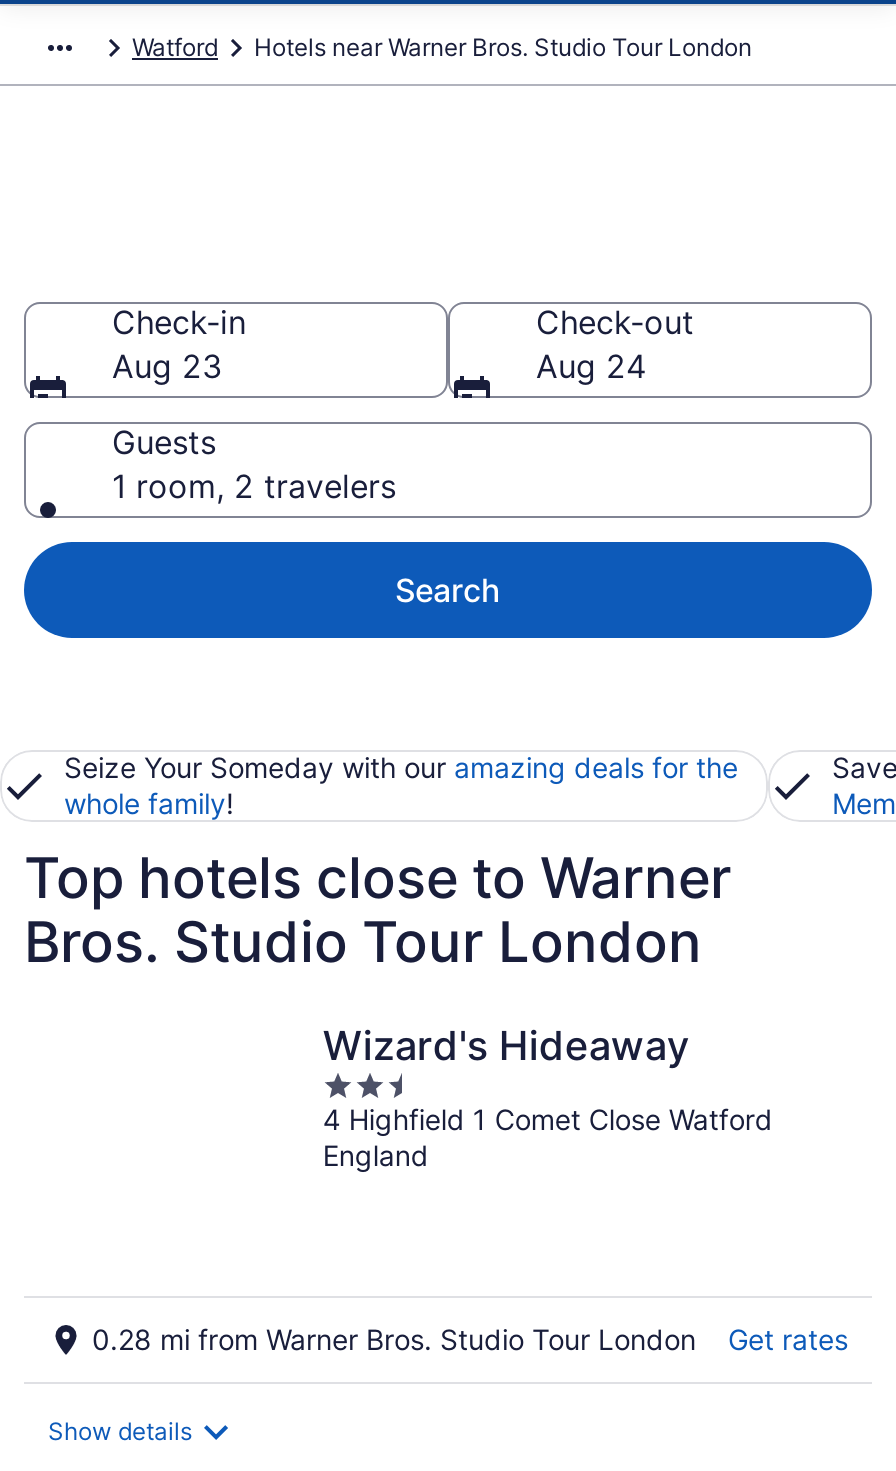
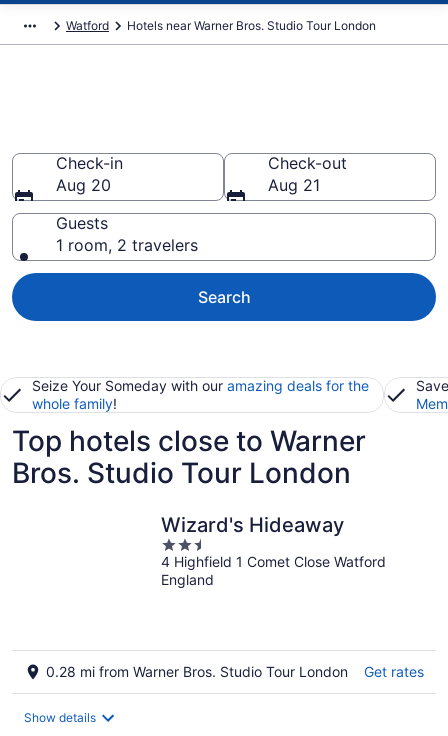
- Aug 23
+ Aug 20

- Aug 24
+ Aug 21
